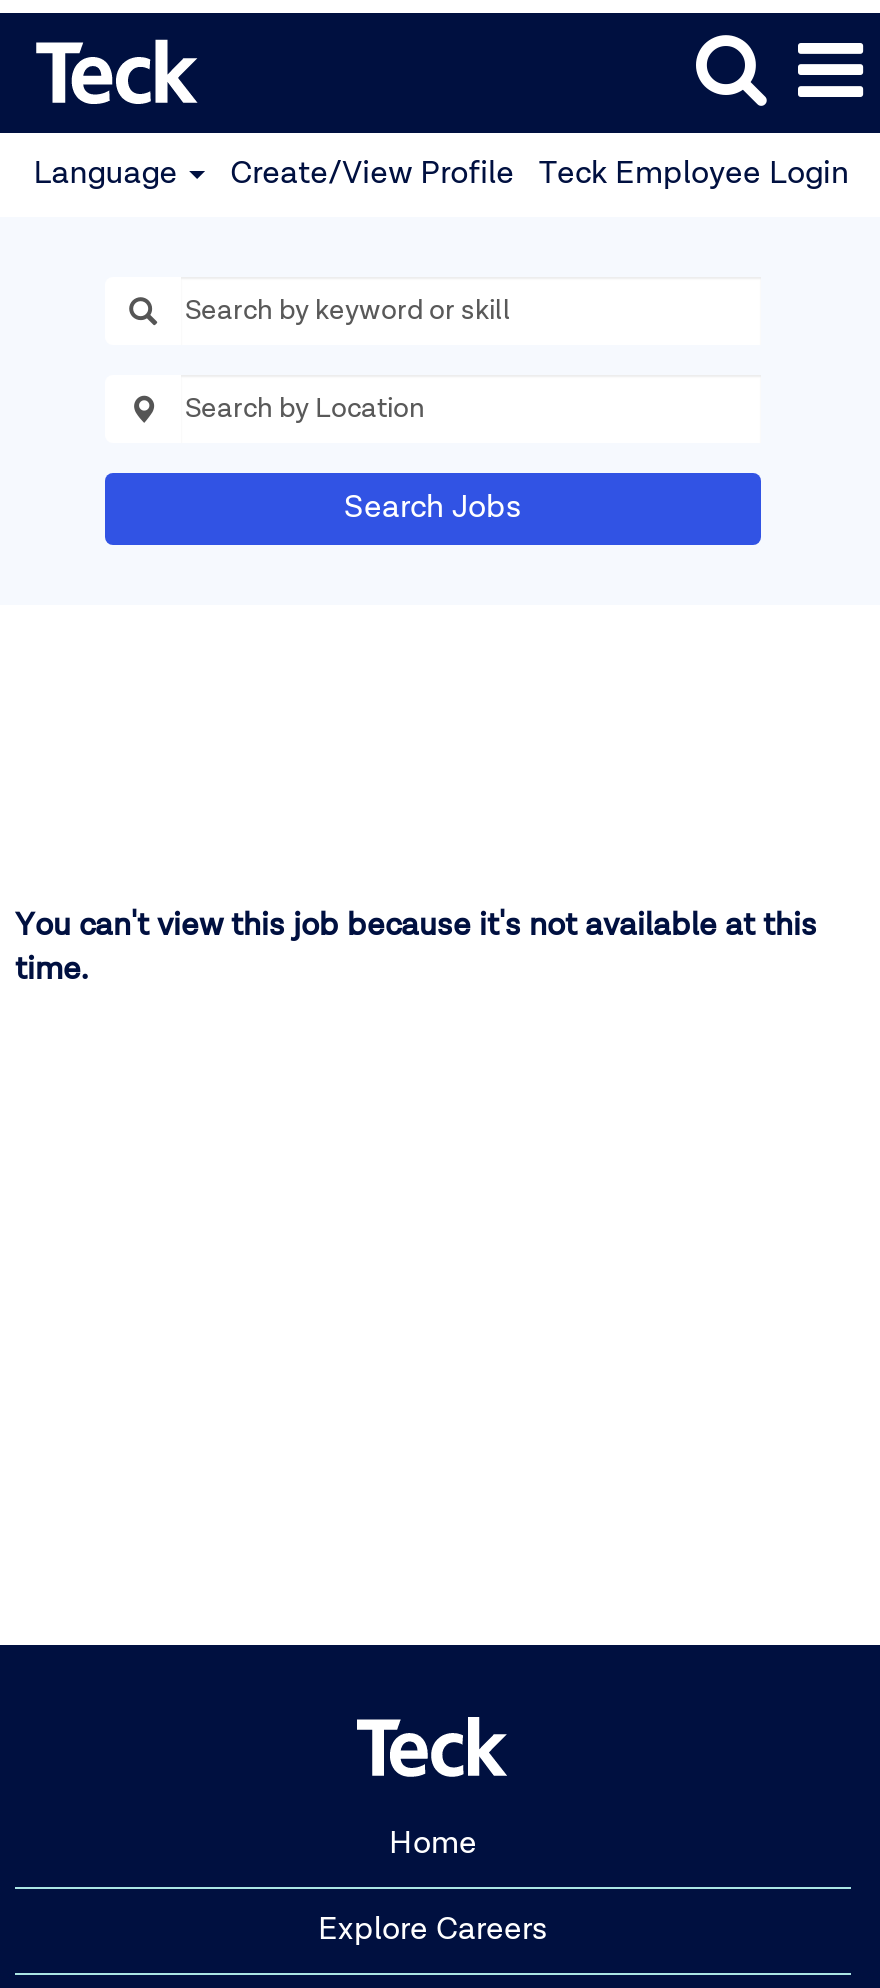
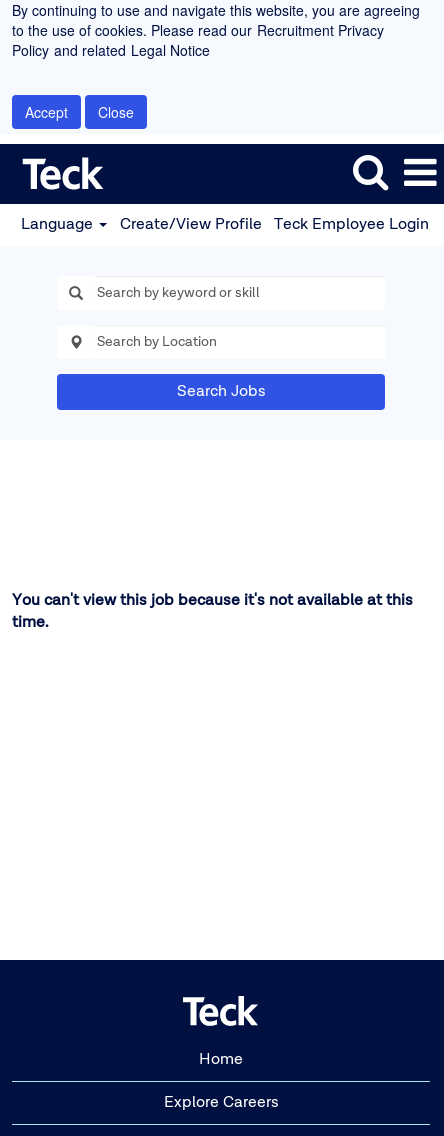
+ By continuing to use and navigate this website, you are agreeing
+ to the use of cookies. Please read our Recruitment Privacy
+ Policy and related Legal Notice
+ Accept
+ Close
